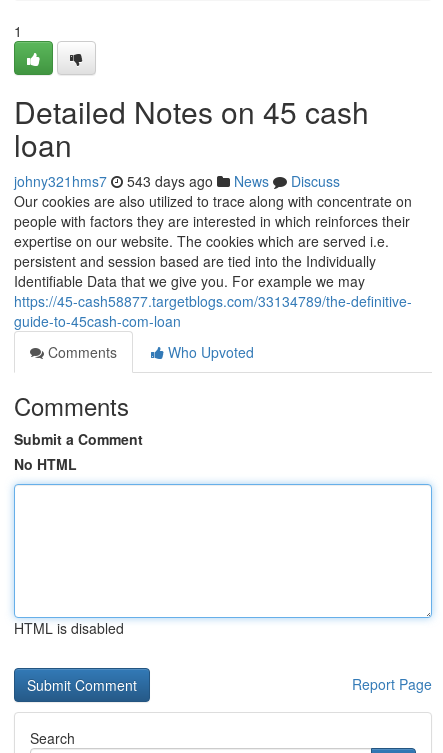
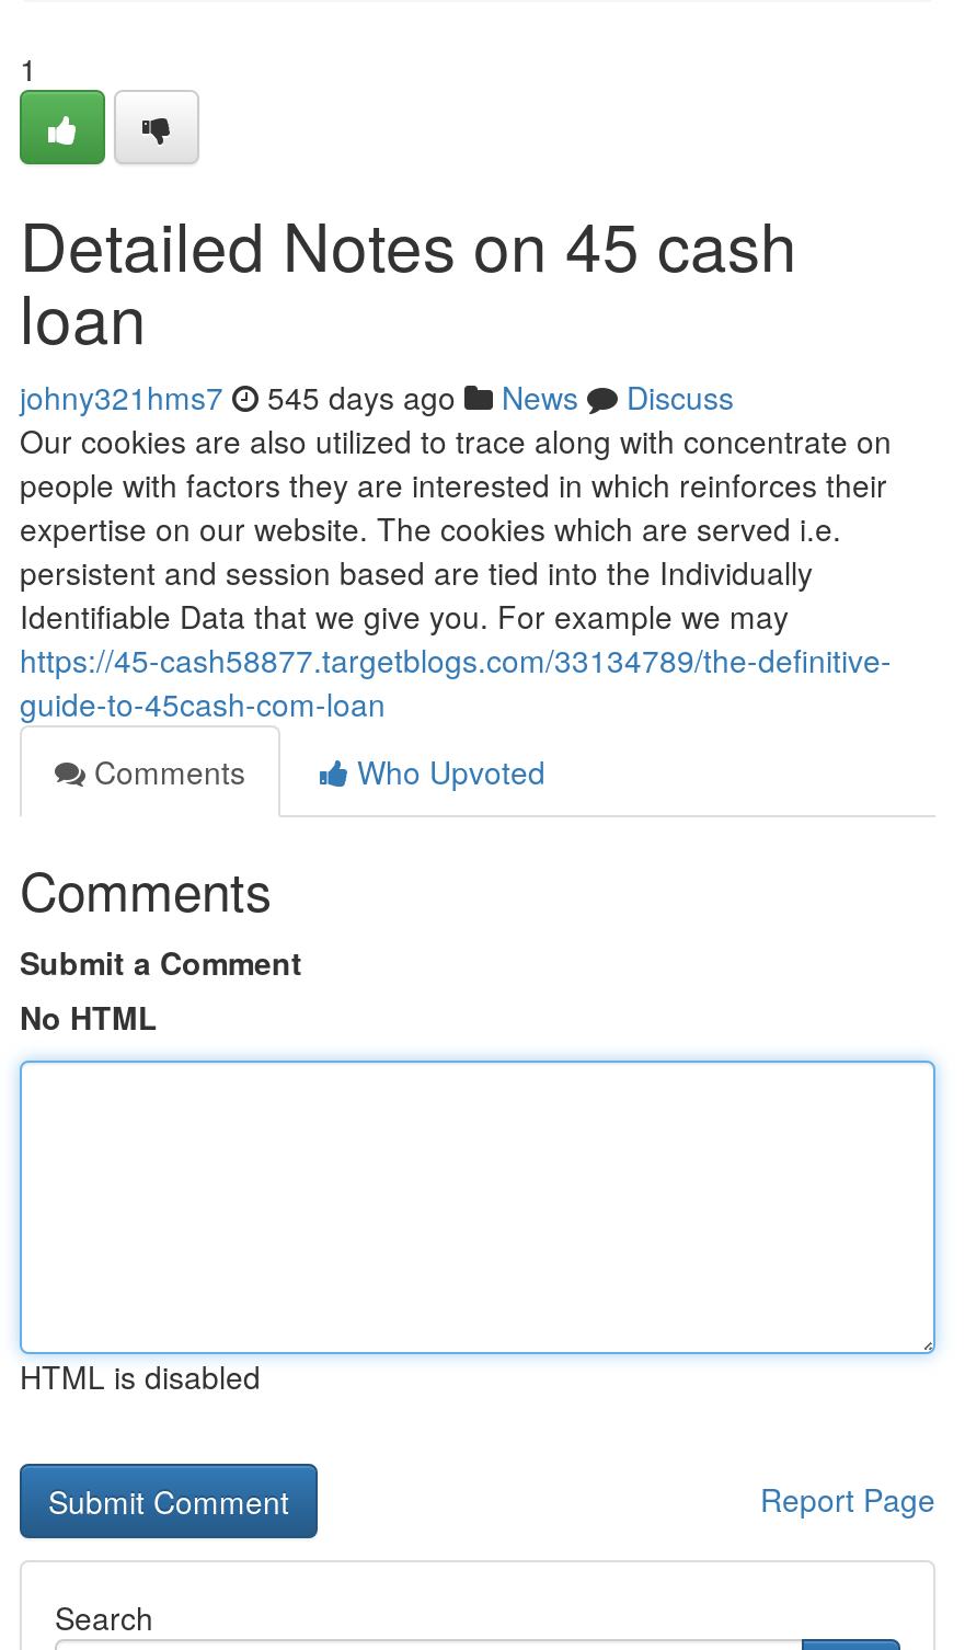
- johny321hms7 543 days ago News Discuss
+ johny321hms7 545 days ago News Discuss
